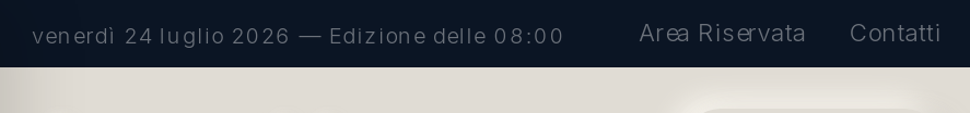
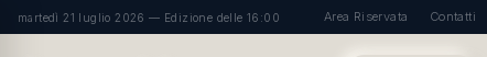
- venerdì 24 luglio 2026 — Edizione delle 08:00
+ martedì 21 luglio 2026 — Edizione delle 16:00
